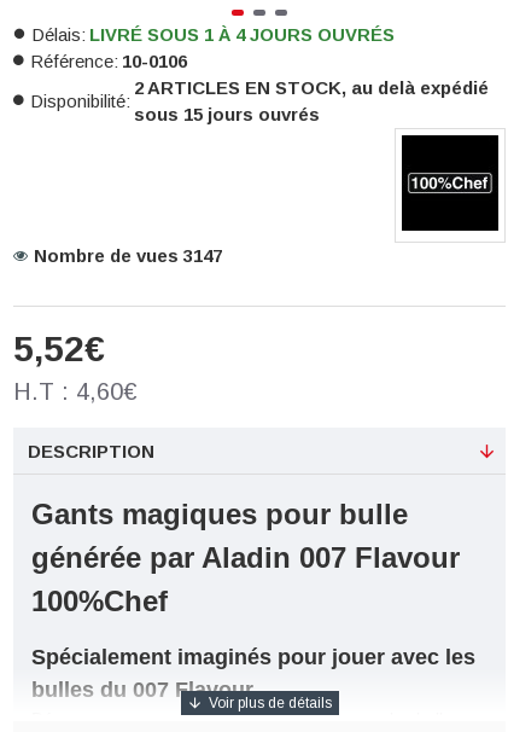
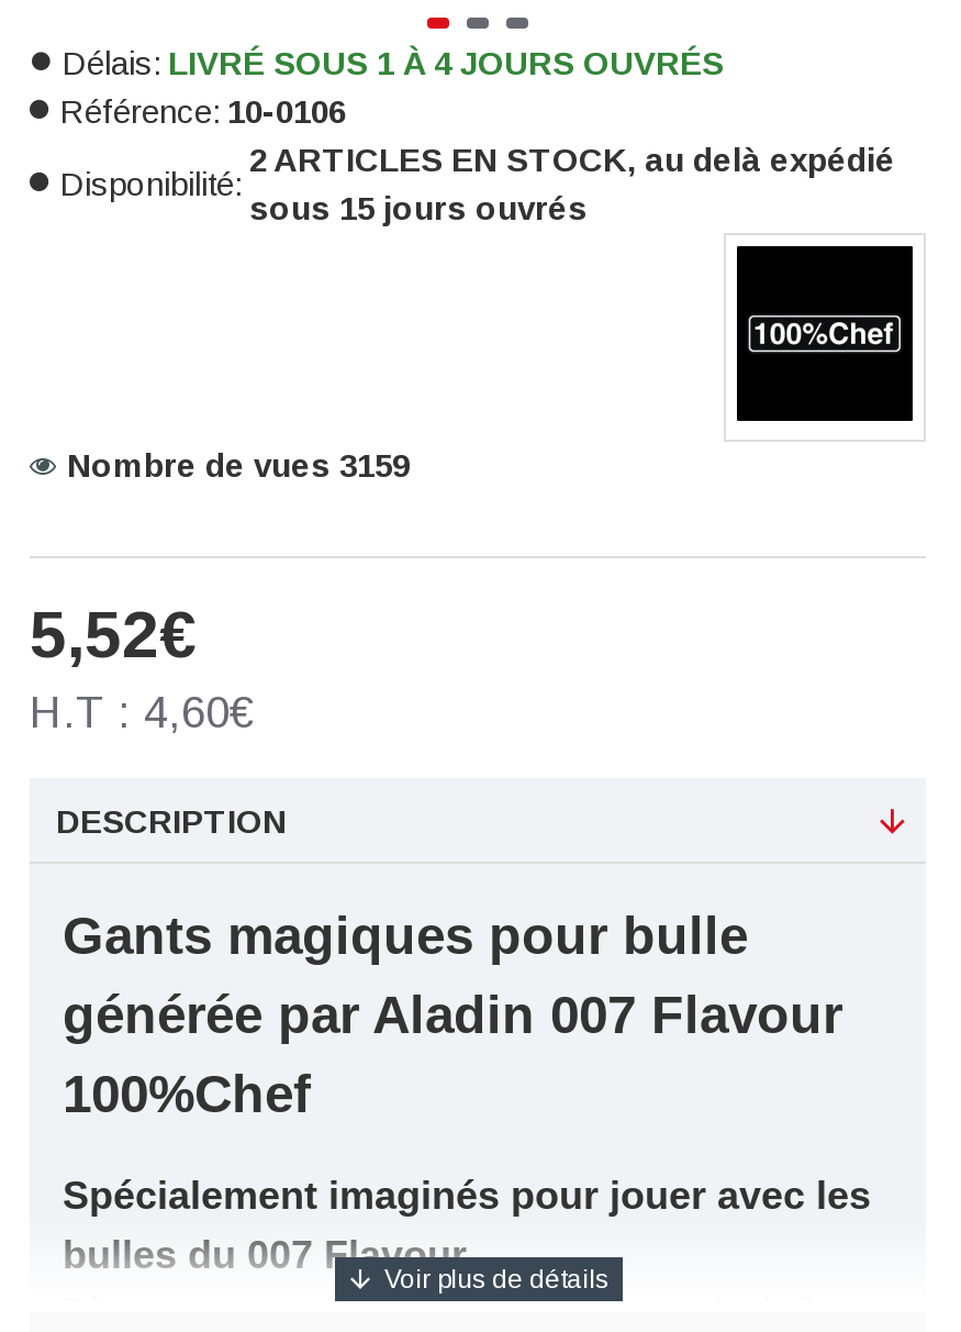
- Nombre de vues 3147
+ Nombre de vues 3159
